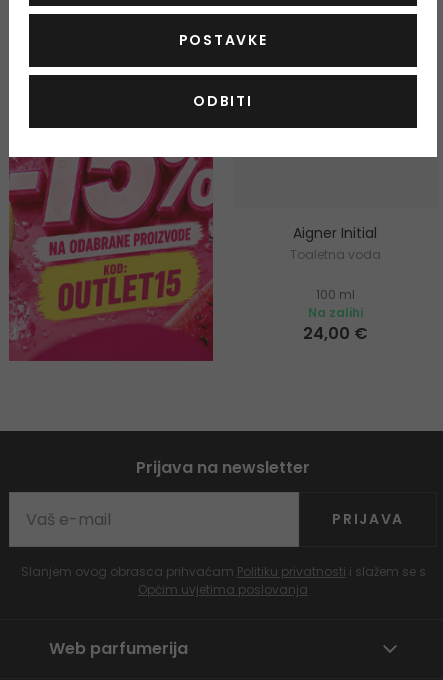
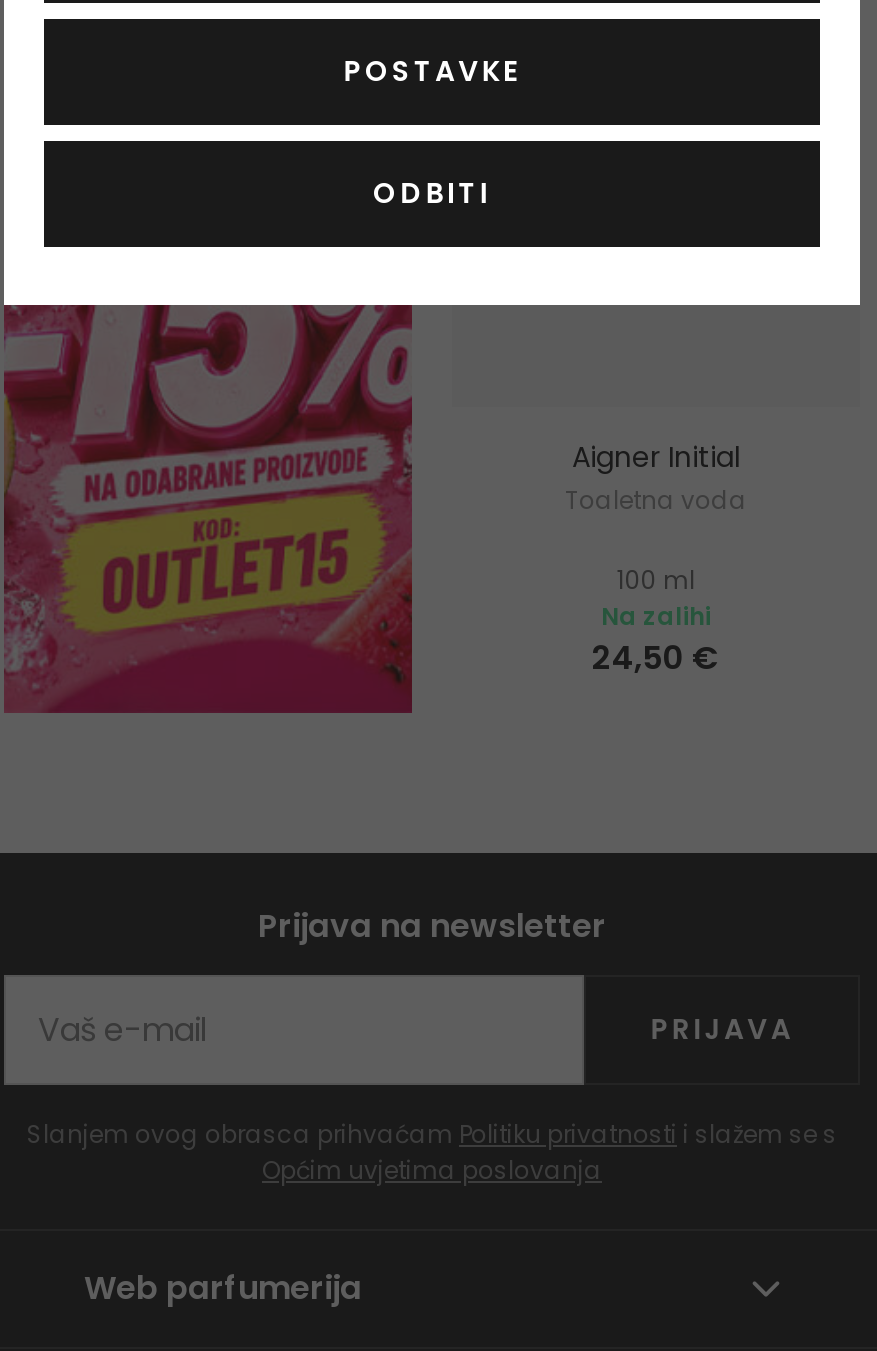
- 24,00 €
+ 24,50 €
